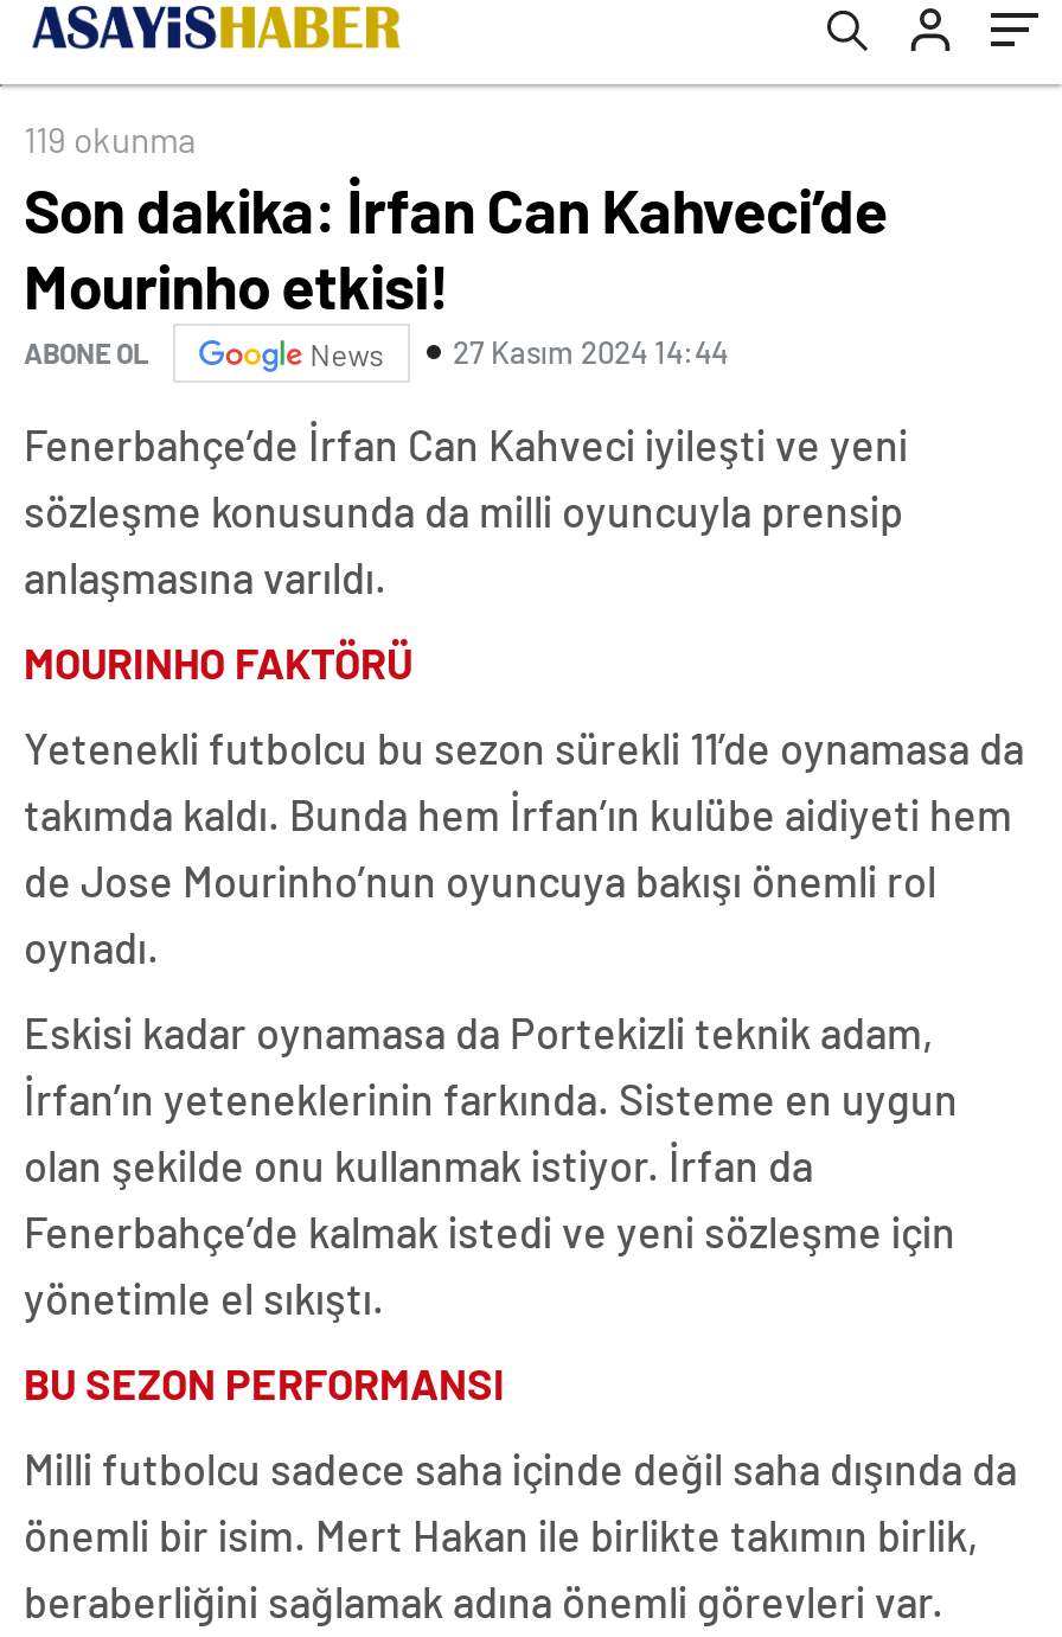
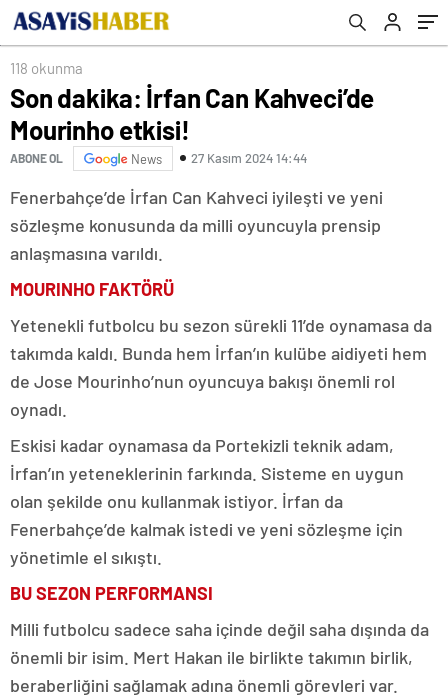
- 119 okunma
+ 118 okunma
